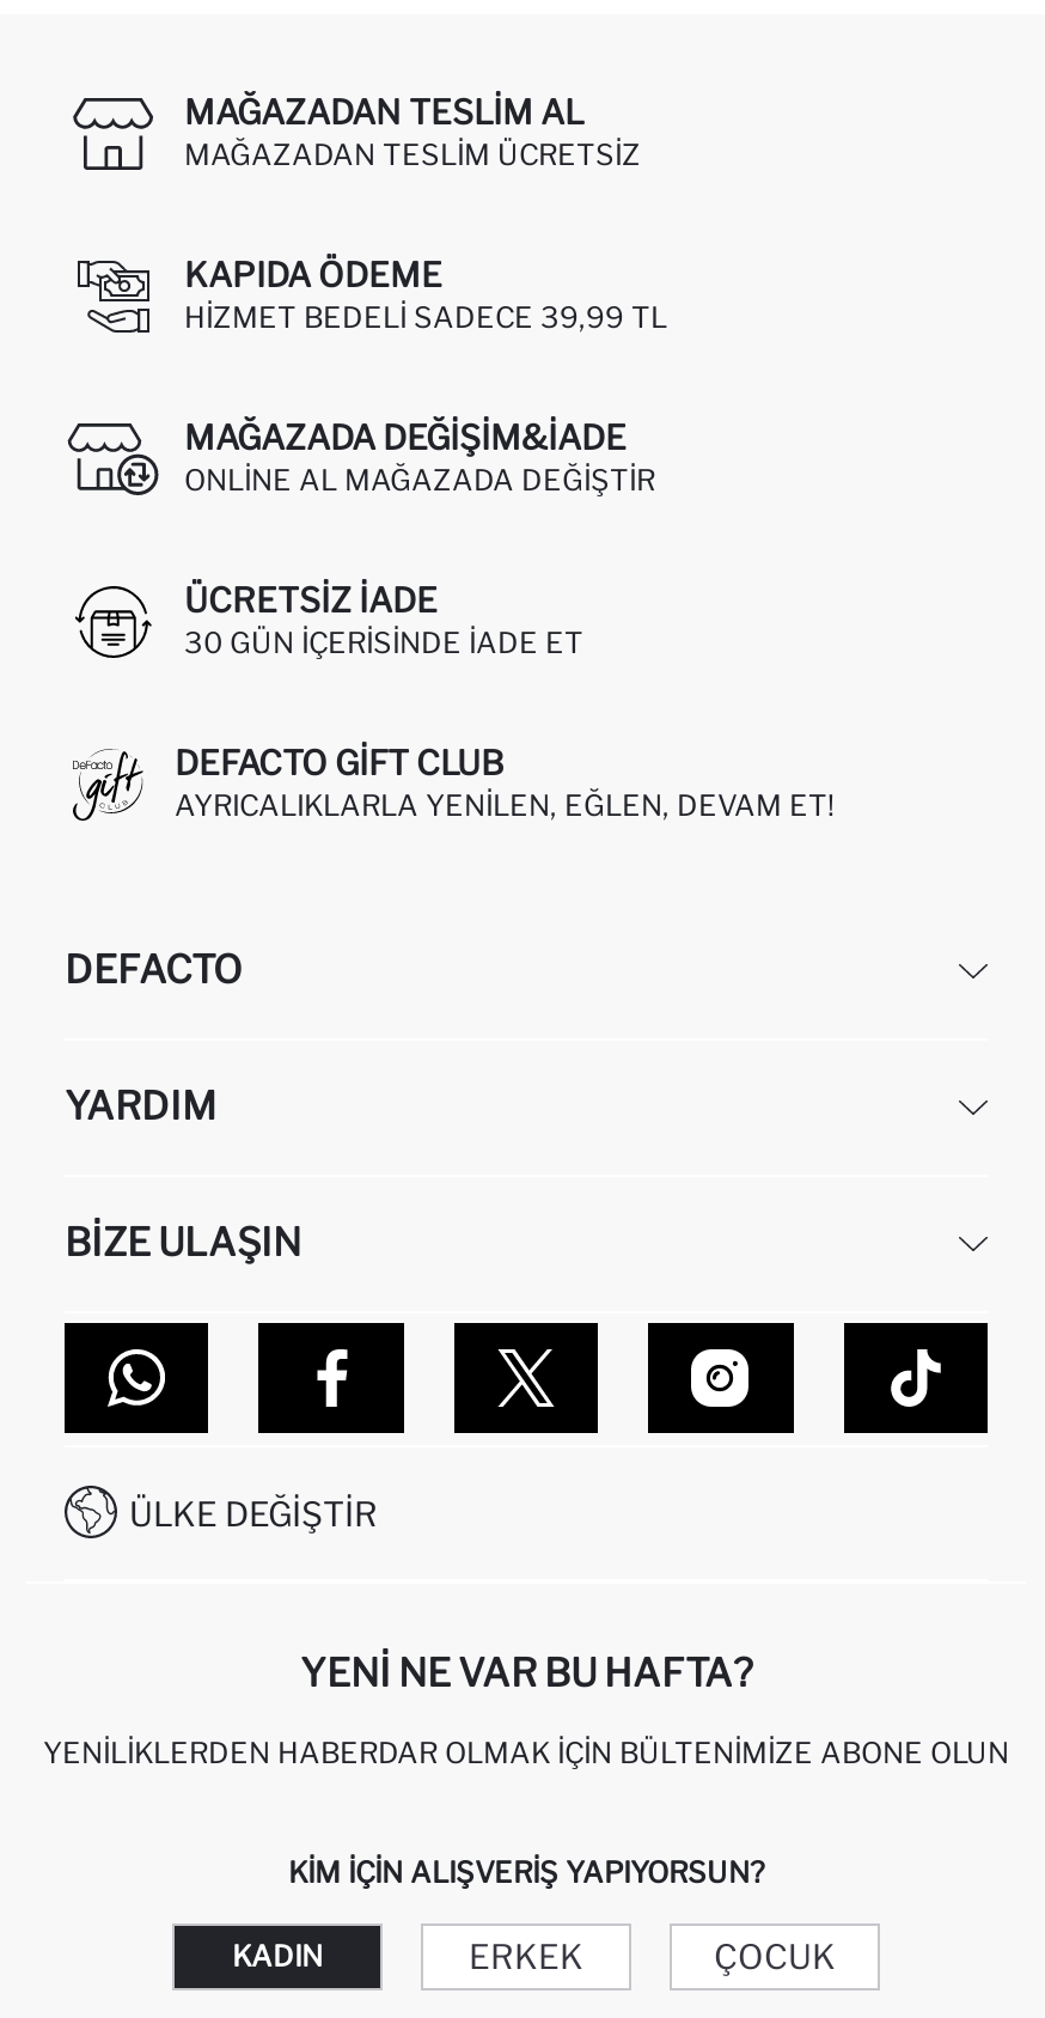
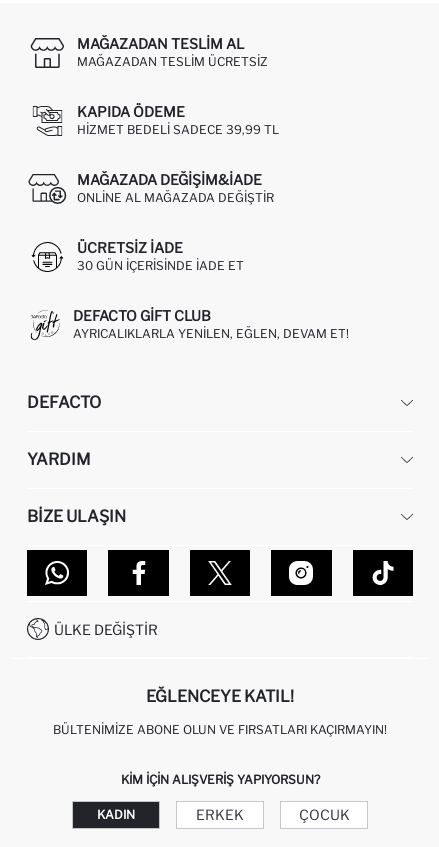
- YENI NE VAR BU HAFTA?
+ EĞLENCEYE KATIL!

- YENILIKLERDEN HABERDAR OLMAK İÇIN BÜLTENIMIZE ABONE OLUN
+ BÜLTENIMIZE ABONE OLUN VE FIRSATLARI KAÇIRMAYIN!
